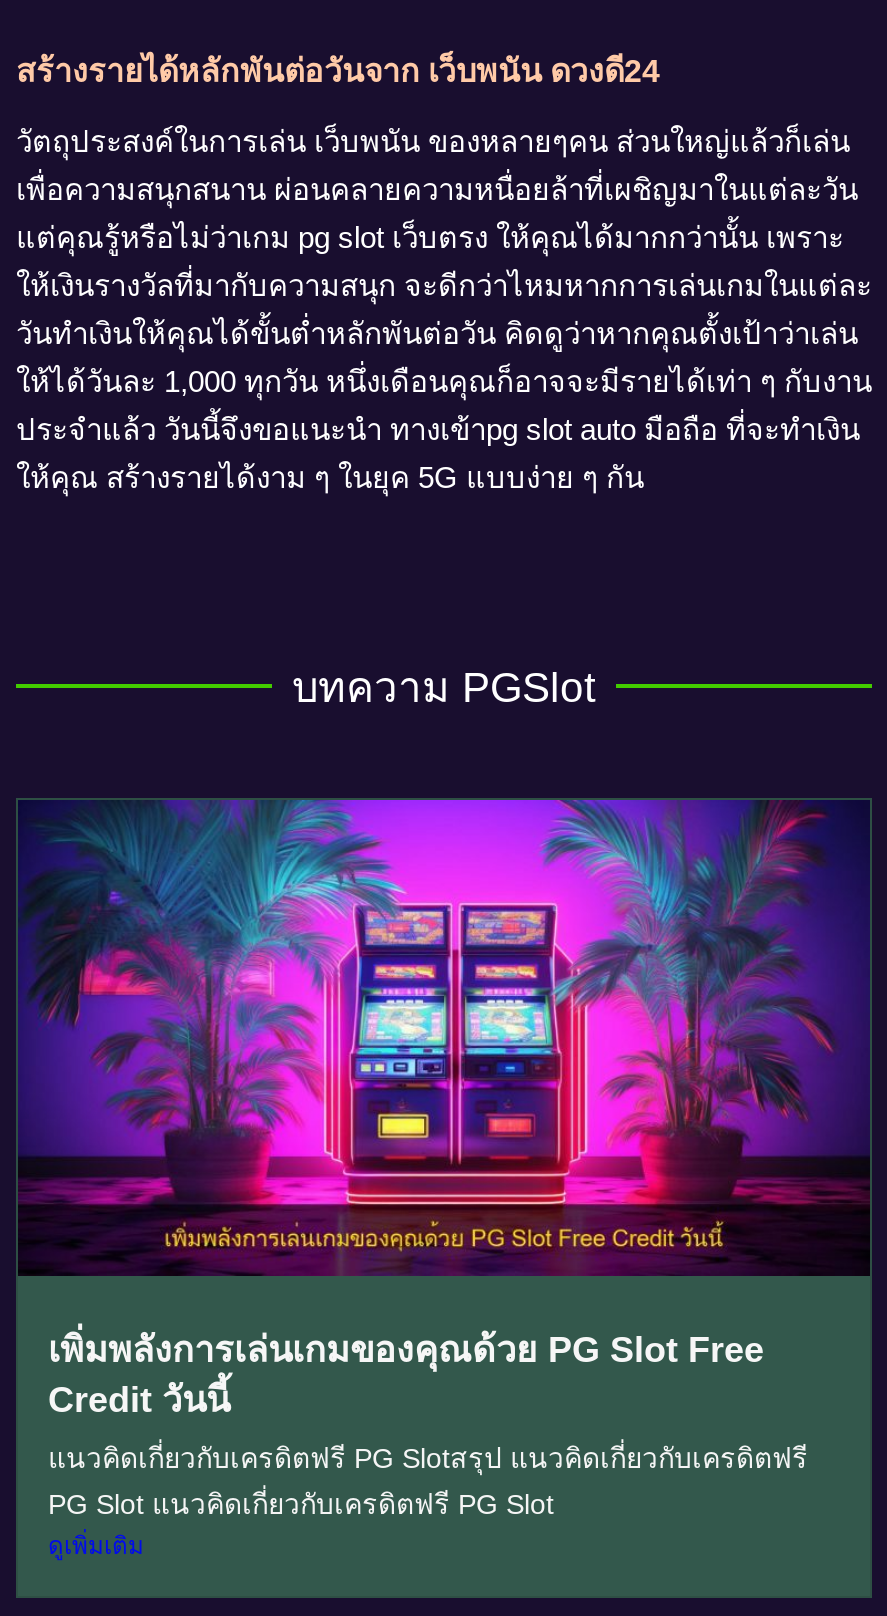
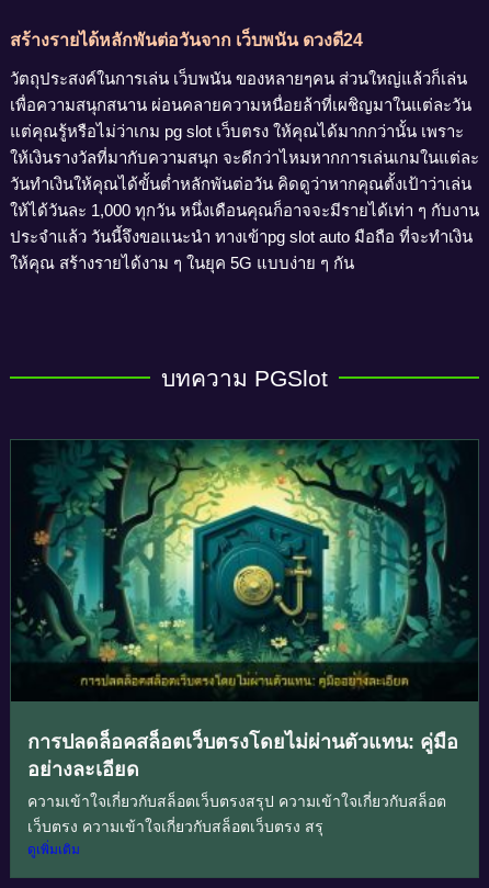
- [image]
- เพิ่มพลังการเล่นเกมของคุณด้วย PG Slot Free
- Credit วันนี้
+ [image]
+ การปลดล็อคสล็อตเว็บตรงโดยไม่ผ่านตัวแทน: คู่มือ
+ อย่างละเอียด

- แนวคิดเกี่ยวกับเครดิตฟรี PG Slotสรุป แนวคิดเกี่ยวกับเครดิตฟรี
- PG Slot แนวคิดเกี่ยวกับเครดิตฟรี PG Slot
+ ความเข้าใจเกี่ยวกับสล็อตเว็บตรงสรุป ความเข้าใจเกี่ยวกับสล็อต
+ เว็บตรง ความเข้าใจเกี่ยวกับสล็อตเว็บตรง สรุ
